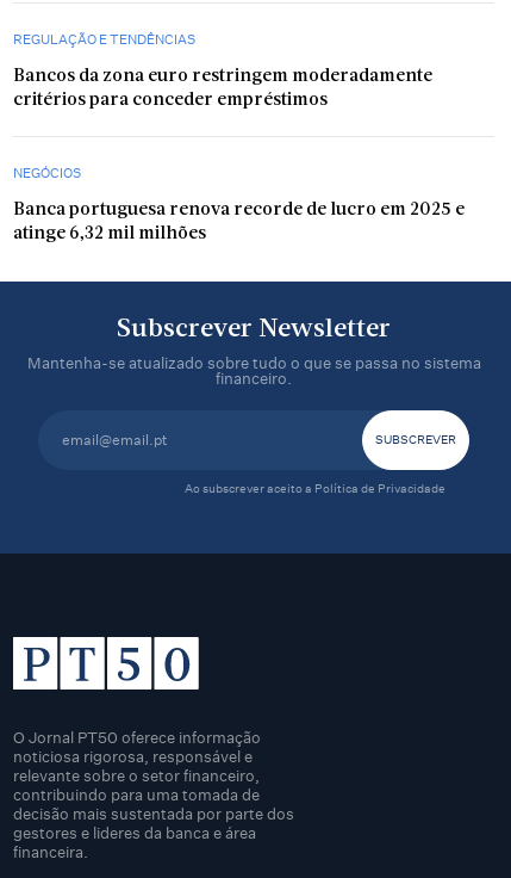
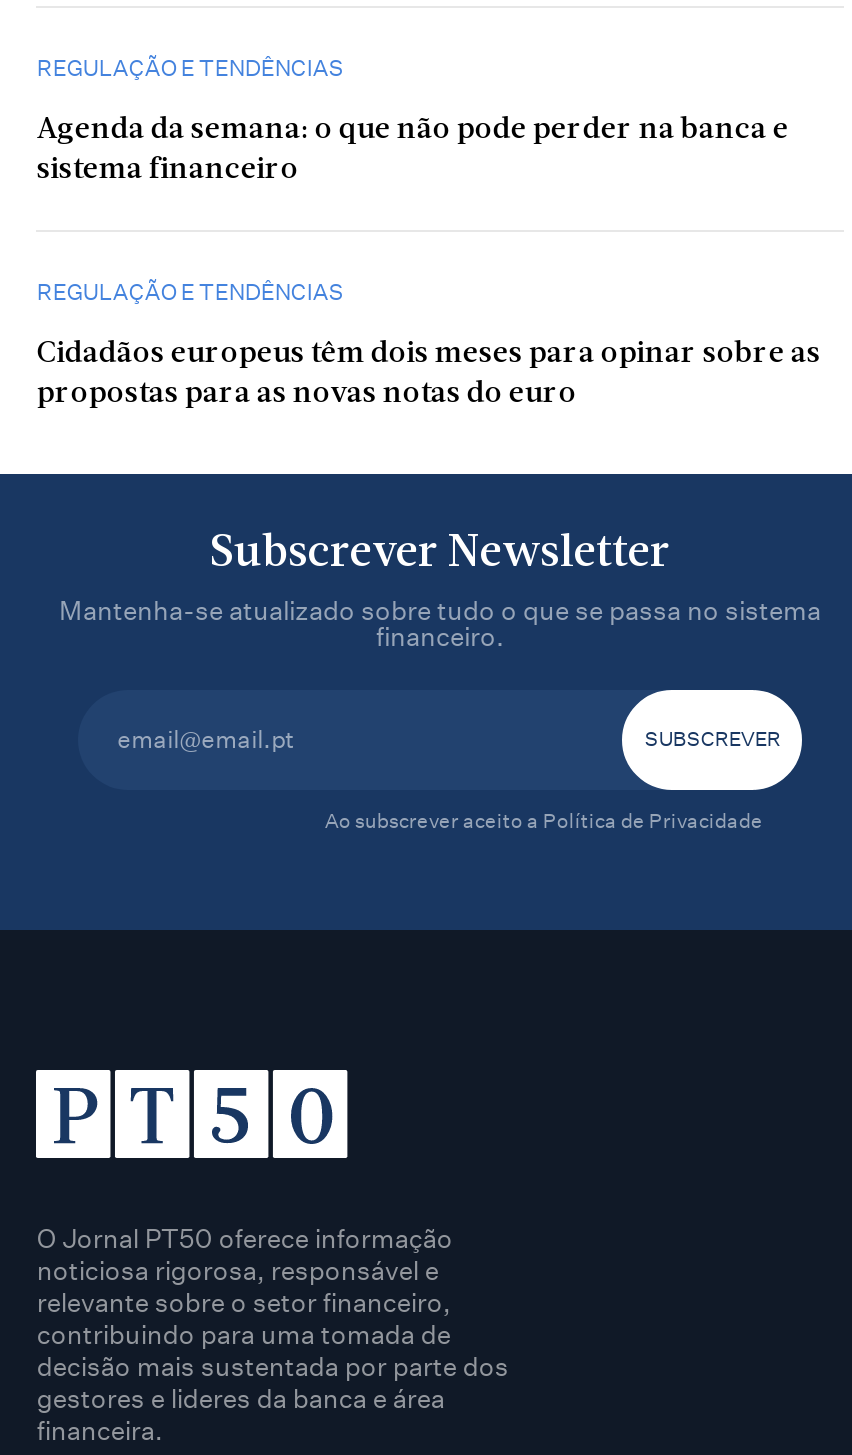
- Bancos da zona euro restringem moderadamente
- critérios para conceder empréstimos
+ Agenda da semana: o que não pode perder na banca e
+ sistema financeiro

- NEGÓCIOS
+ REGULAÇÃO E TENDÊNCIAS

- Banca portuguesa renova recorde de lucro em 2025 e
- atinge 6,32 mil milhões
+ Cidadãos europeus têm dois meses para opinar sobre as
+ propostas para as novas notas do euro
